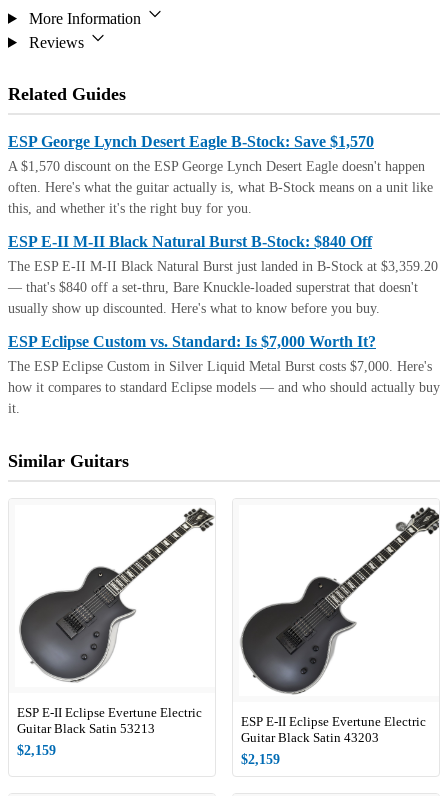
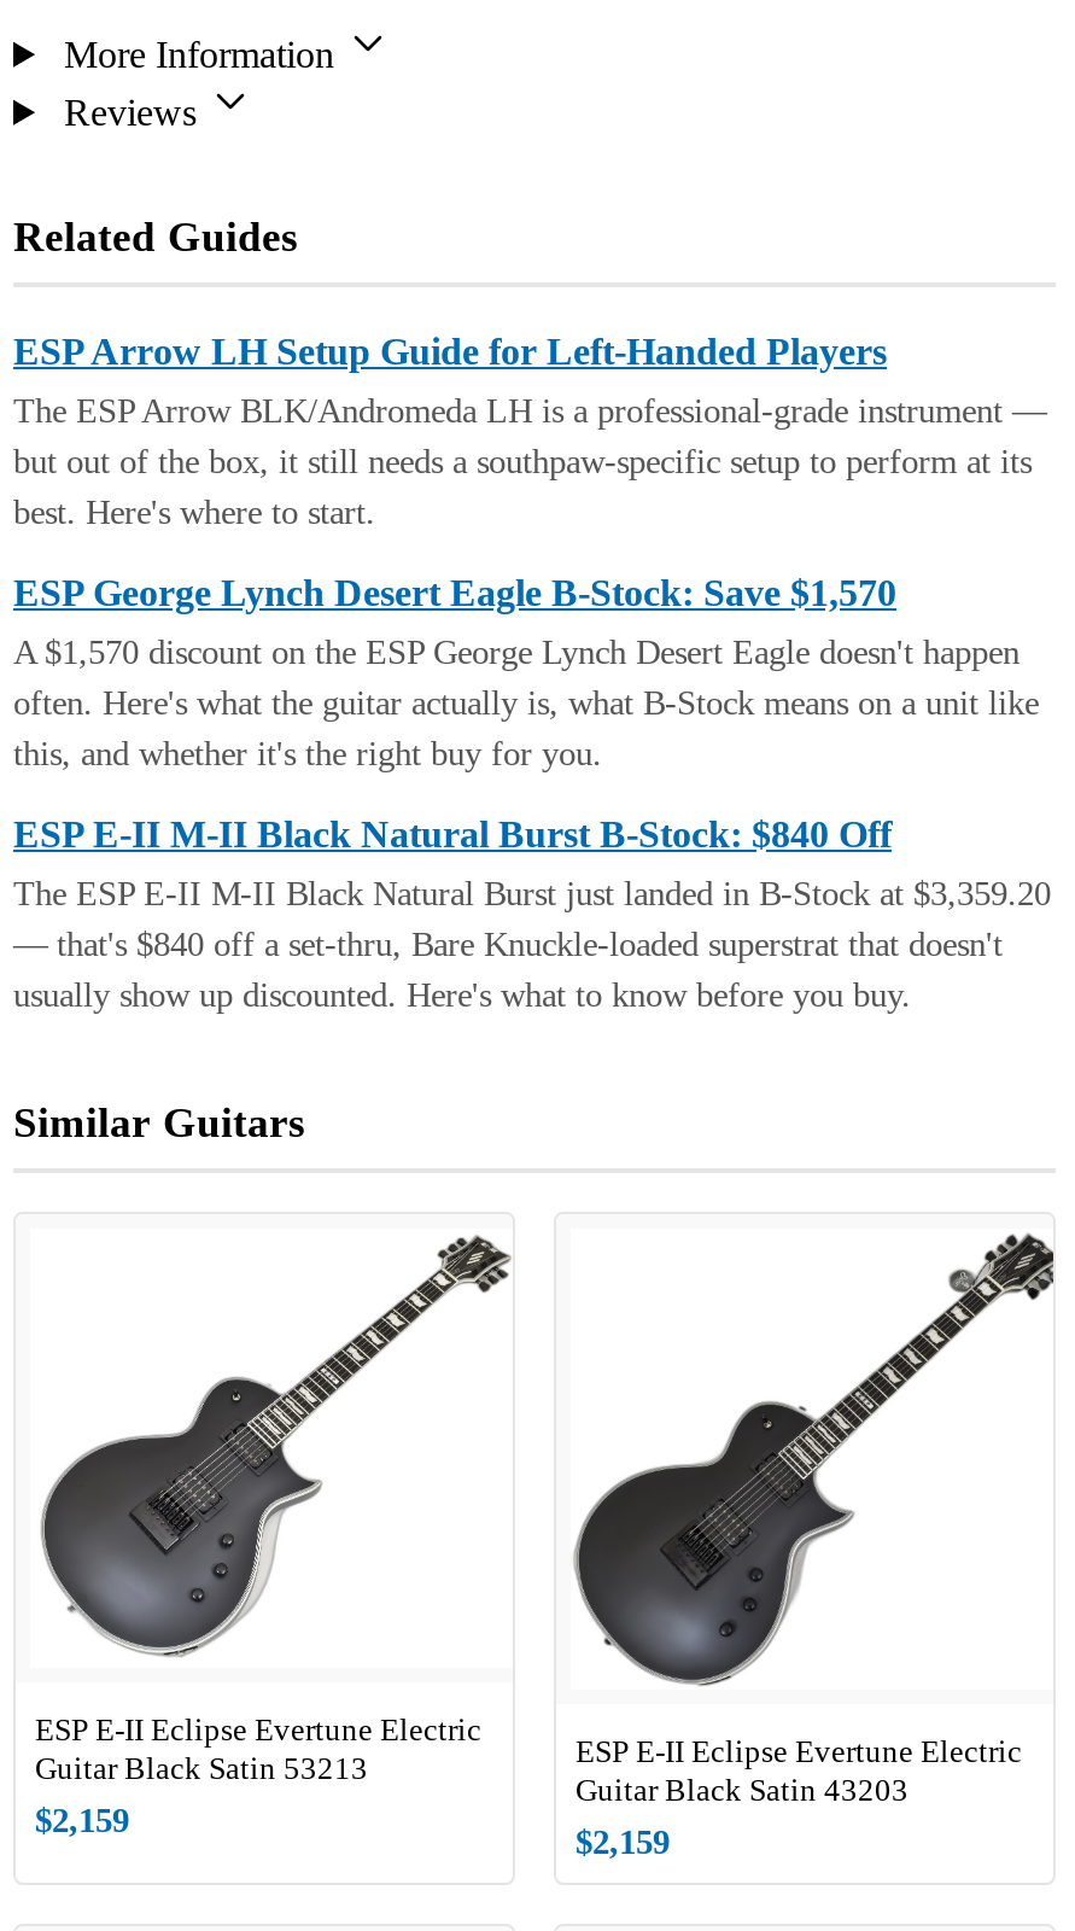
+ ESP Arrow LH Setup Guide for Left-Handed Players
+ The ESP Arrow BLK/Andromeda LH is a professional-grade instrument —
+ but out of the box, it still needs a southpaw-specific setup to perform at its
+ best. Here's where to start.

moved down: ESP George Lynch Desert Eagle B-Stock: Save $1,570 | A $1,570 discount on the ESP George Lynch Desert Eagle doesn't happen | often. Here's what the guitar actually is, what B-Stock means on a unit like | this, and whether it's the right buy for you. | ESP E-II M-II Black Natural Burst B-Stock: $840 Off | The ESP E-II M-II Black Natural Burst just landed in B-Stock at $3,359.20 | — that's $840 off a set-thru, Bare Knuckle-loaded superstrat that doesn't | usually show up discounted. Here's what to know before you buy.

- ESP Eclipse Custom vs. Standard: Is $7,000 Worth It?
- The ESP Eclipse Custom in Silver Liquid Metal Burst costs $7,000. Here's
- how it compares to standard Eclipse models — and who should actually buy
- it.
